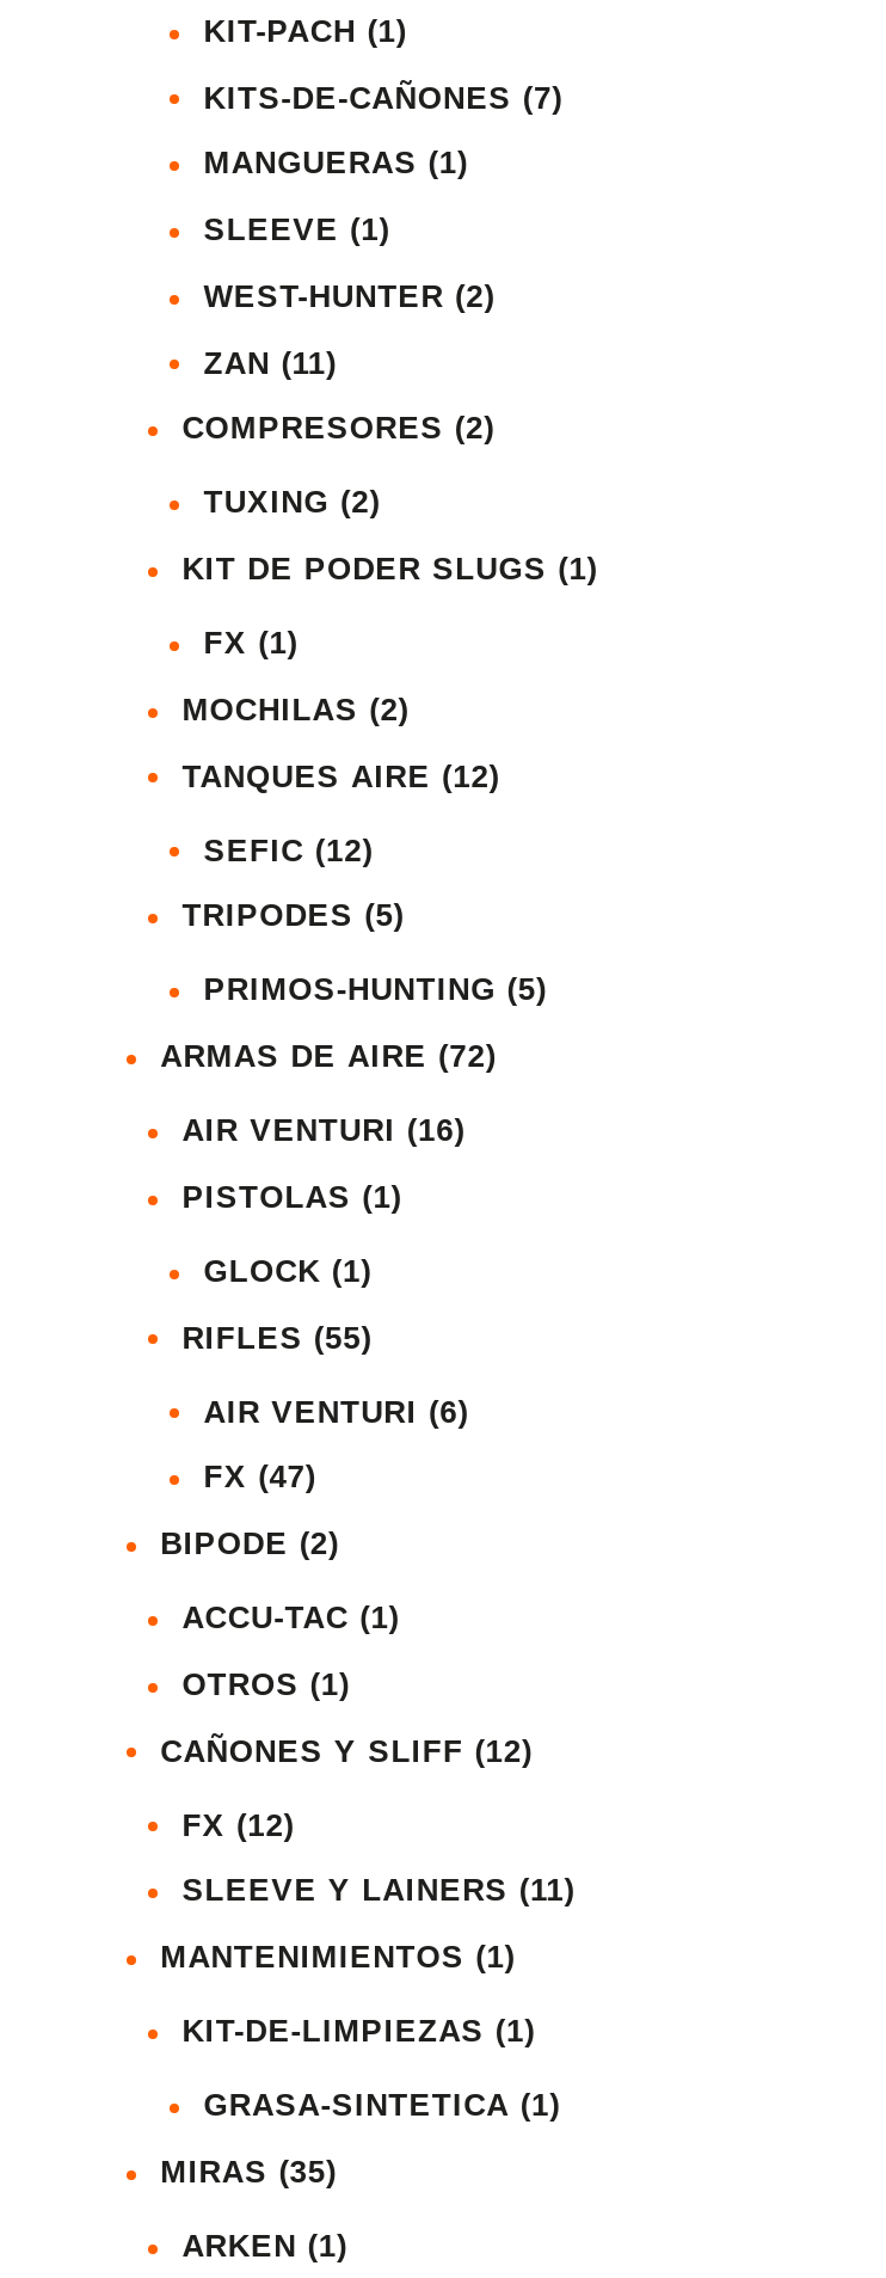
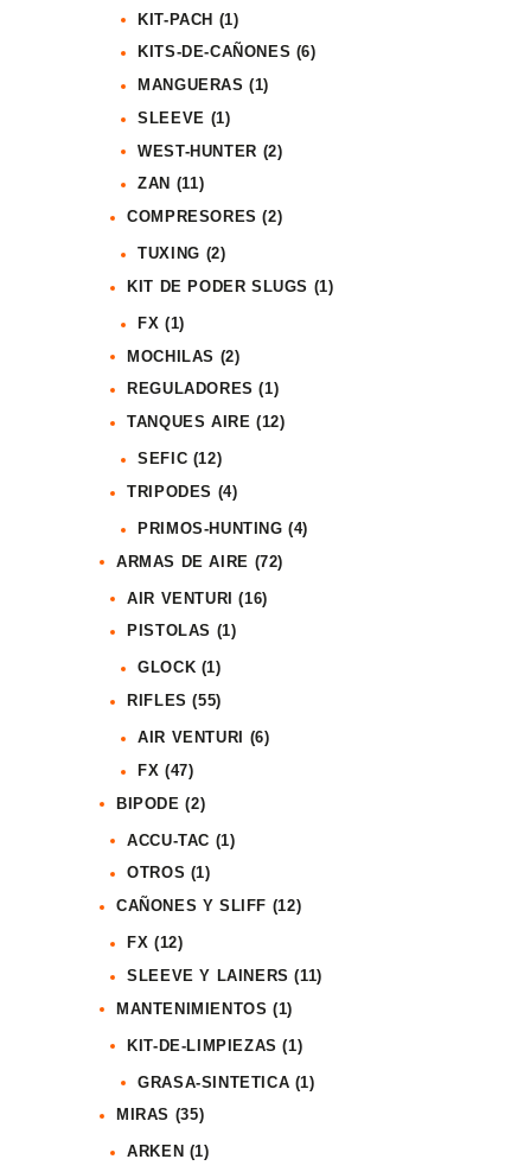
- KITS-DE-CAÑONES (7)
+ KITS-DE-CAÑONES (6)

+ REGULADORES (1)

- TRIPODES (5)
+ TRIPODES (4)

- PRIMOS-HUNTING (5)
+ PRIMOS-HUNTING (4)
